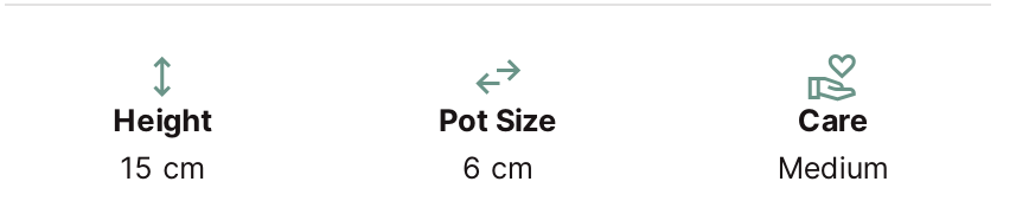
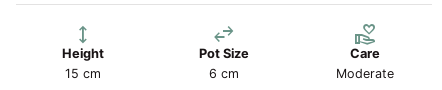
- Medium
+ Moderate
